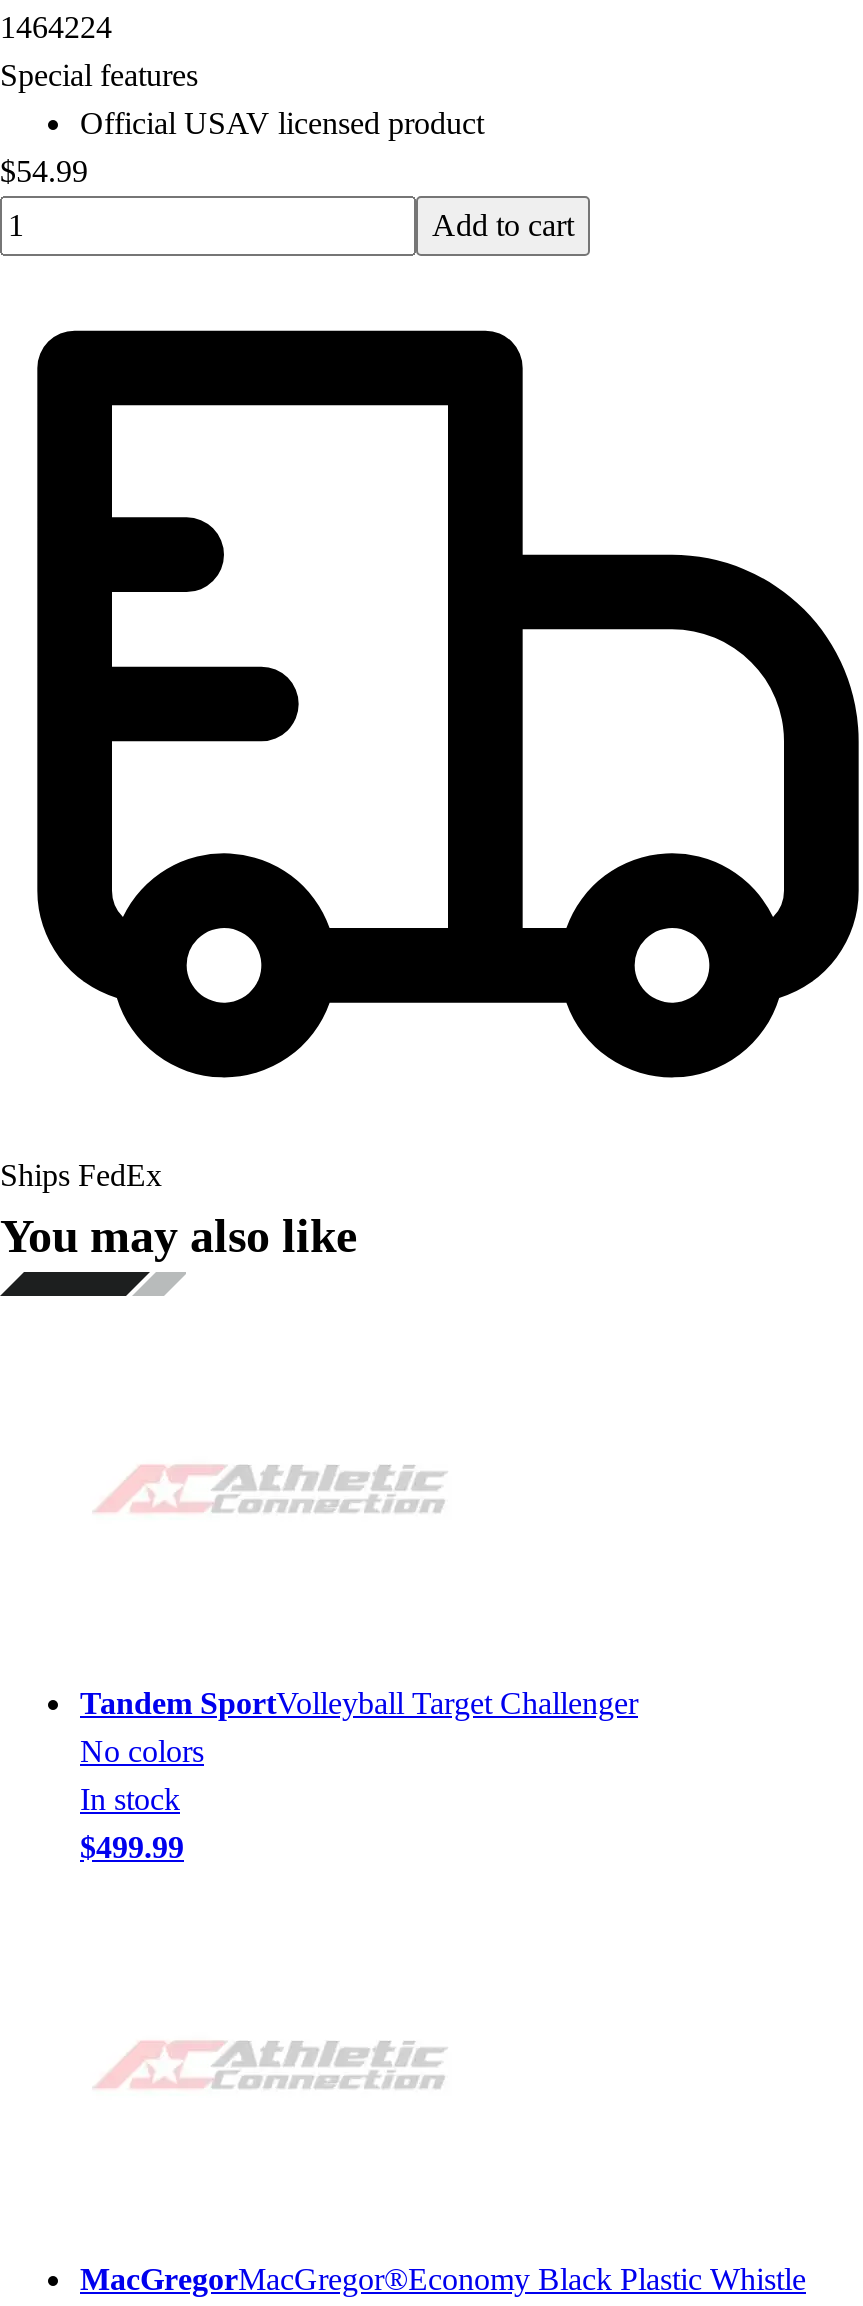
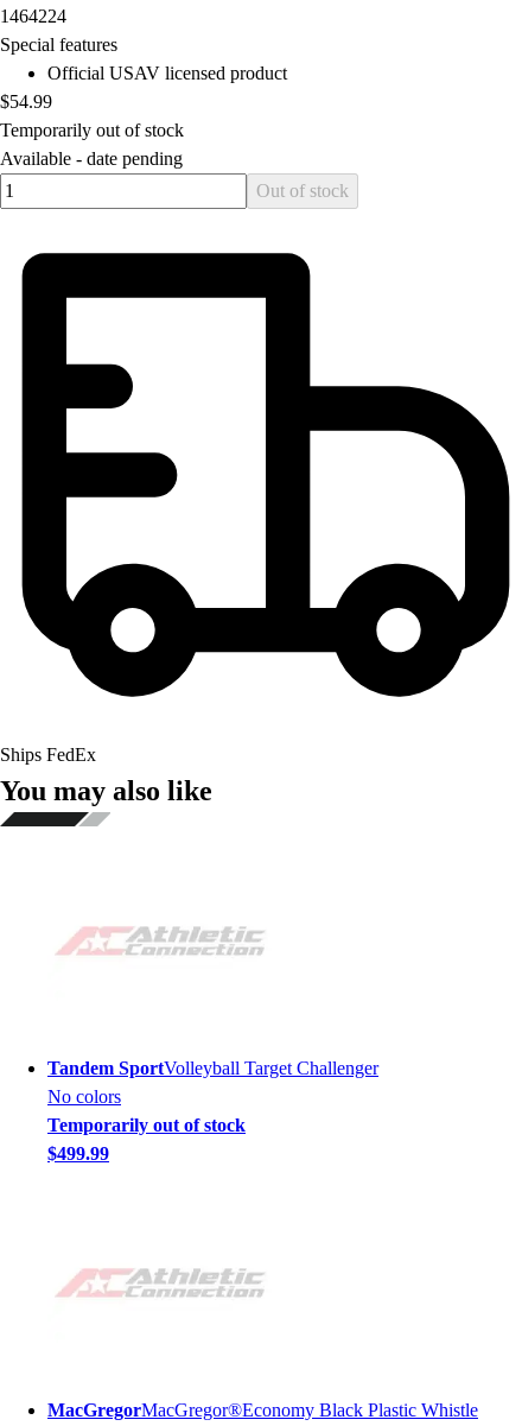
+ Temporarily out of stock
+ Available - date pending

- Add to cart
+ Out of stock

- In stock
+ Temporarily out of stock
